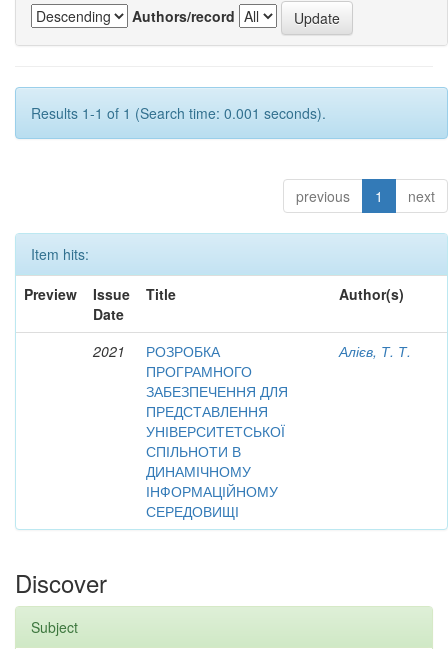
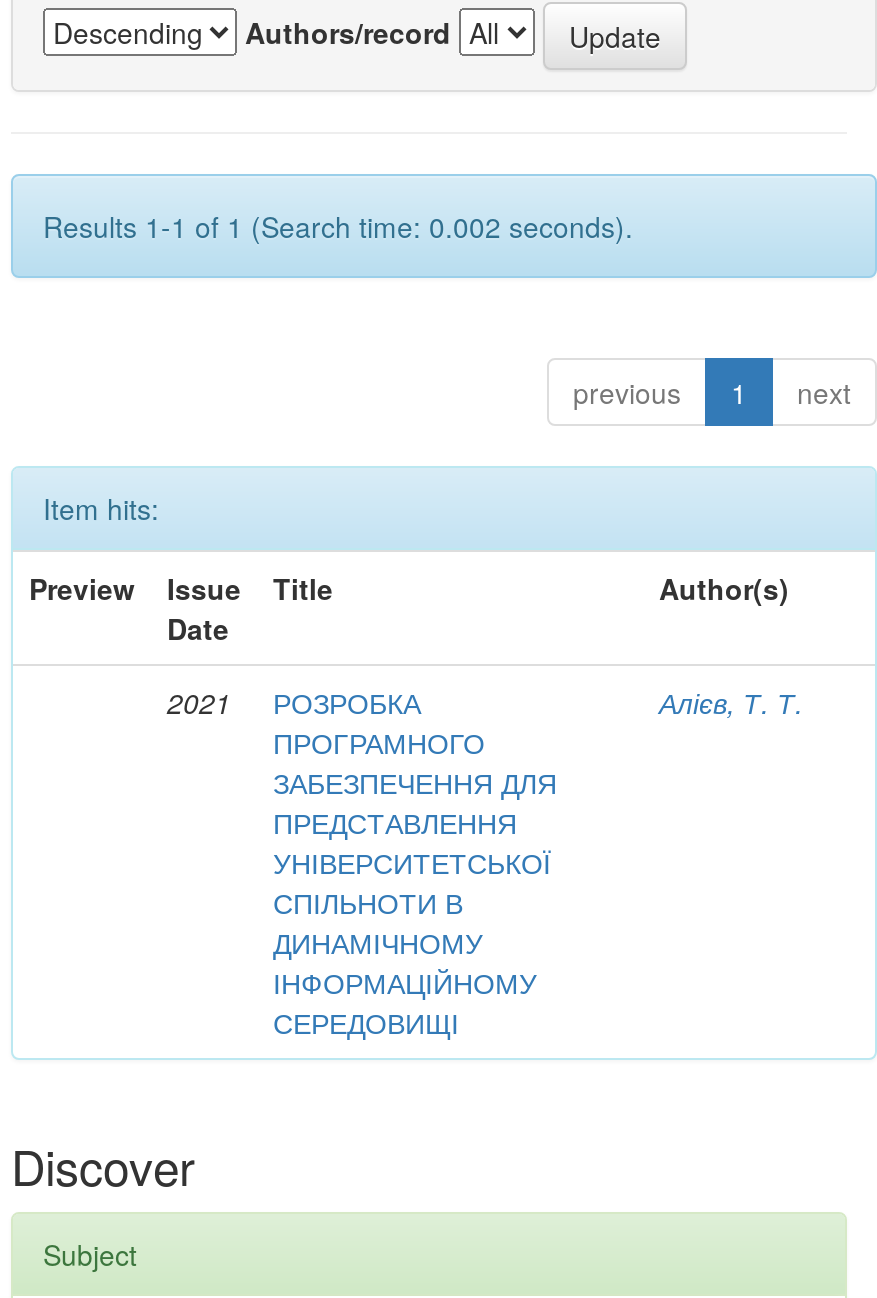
- Results 1-1 of 1 (Search time: 0.001 seconds).
+ Results 1-1 of 1 (Search time: 0.002 seconds).
